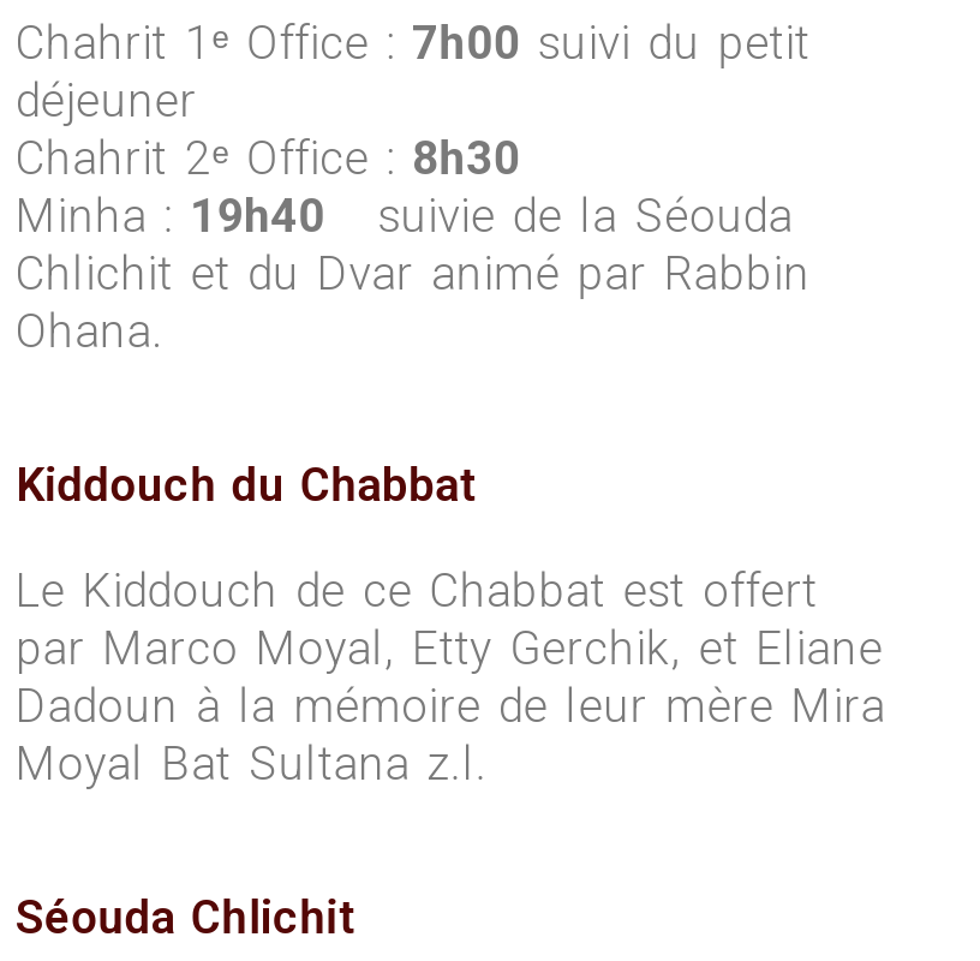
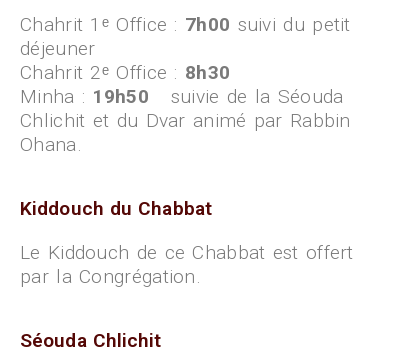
- Minha : 19h40 suivie de la Séouda
+ Minha : 19h50 suivie de la Séouda

- par Marco Moyal, Etty Gerchik, et Eliane
- Dadoun à la mémoire de leur mère Mira
- Moyal Bat Sultana z.l.
+ par la Congrégation.
